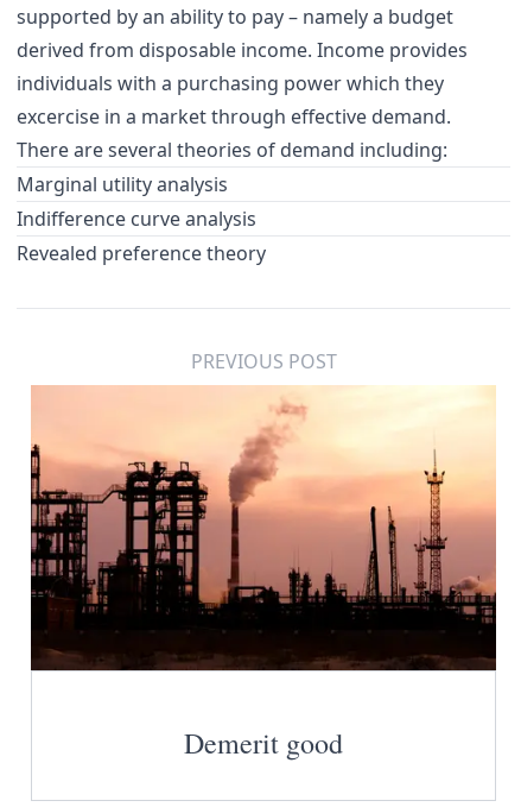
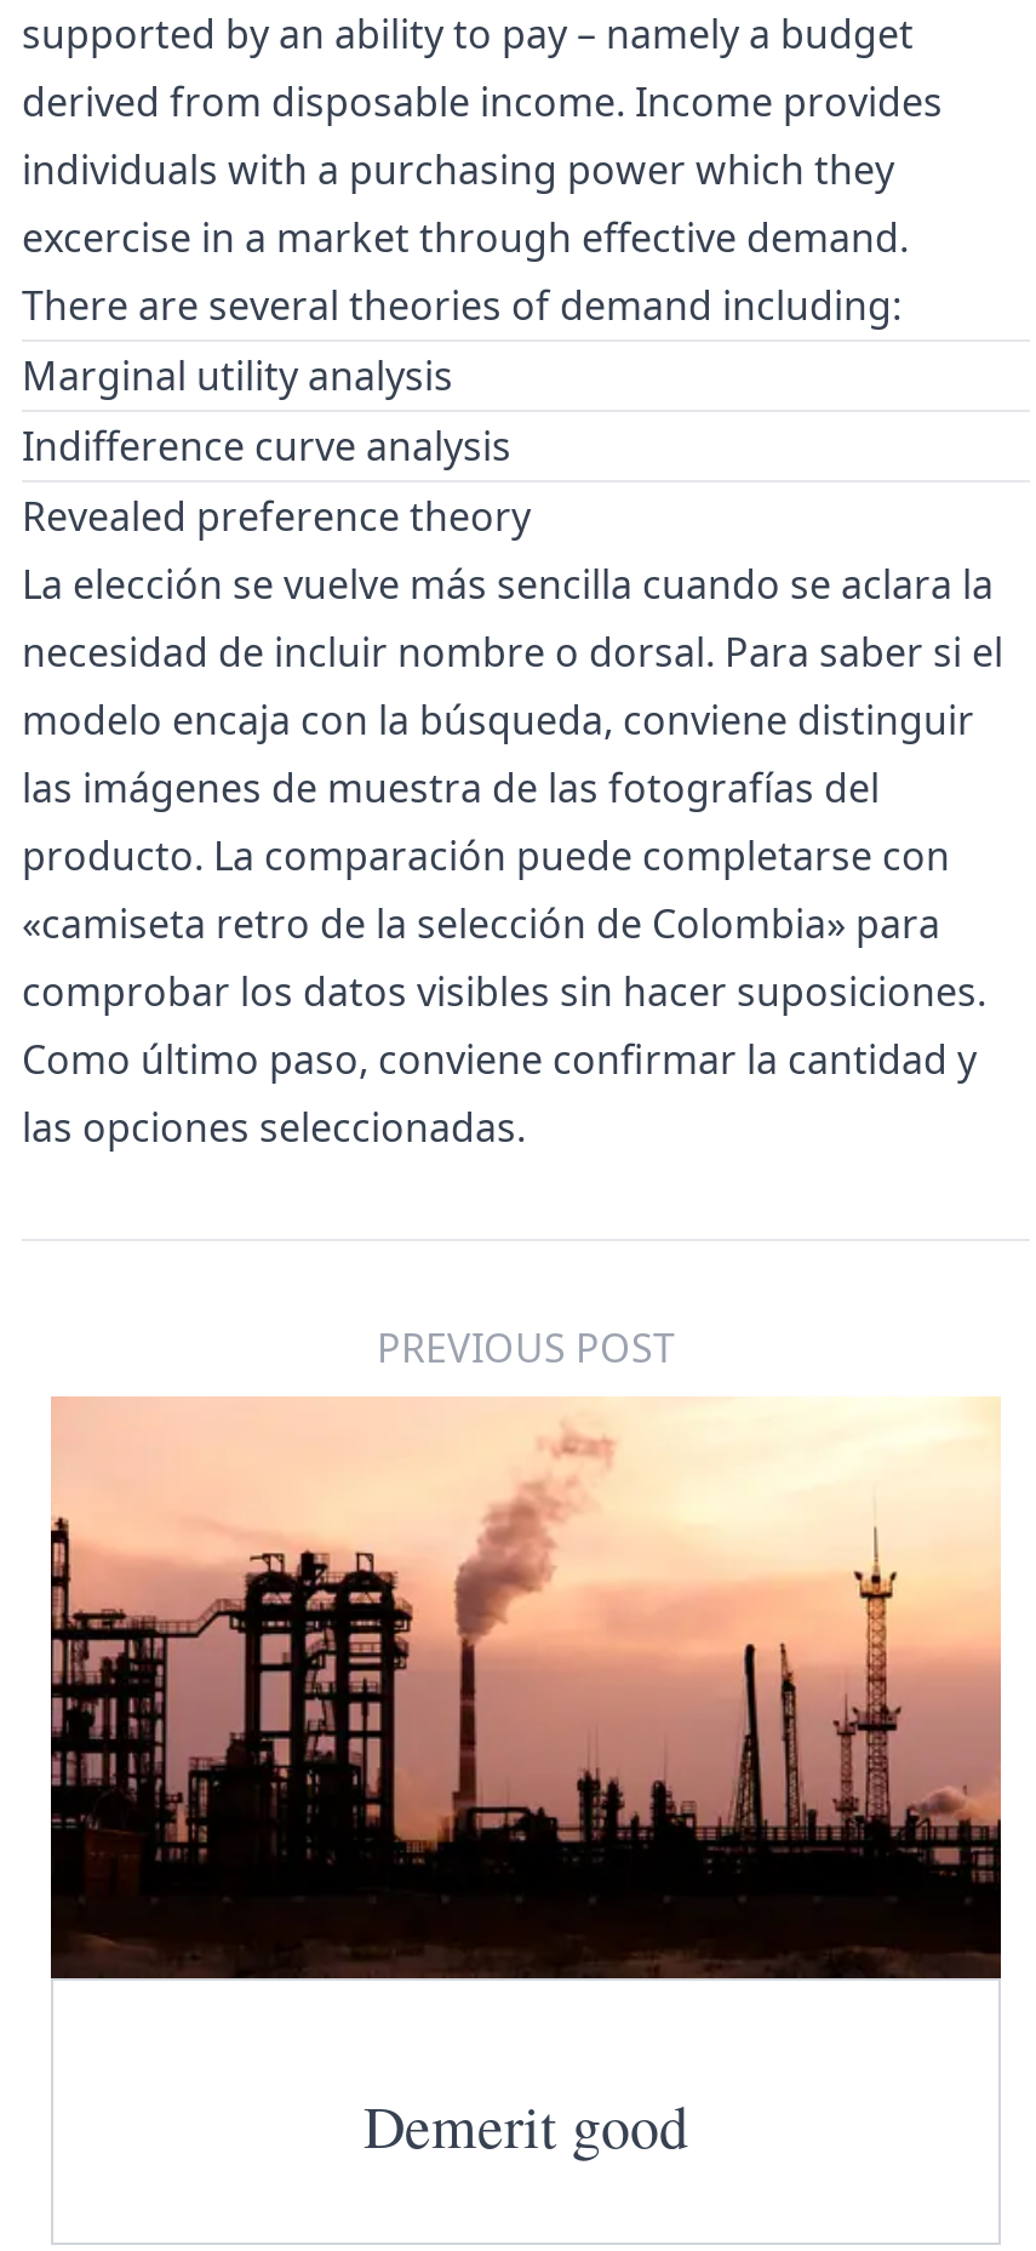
+ La elección se vuelve más sencilla cuando se aclara la
+ necesidad de incluir nombre o dorsal. Para saber si el
+ modelo encaja con la búsqueda, conviene distinguir
+ las imágenes de muestra de las fotografías del
+ producto. La comparación puede completarse con
+ «camiseta retro de la selección de Colombia» para
+ comprobar los datos visibles sin hacer suposiciones.
+ Como último paso, conviene confirmar la cantidad y
+ las opciones seleccionadas.
